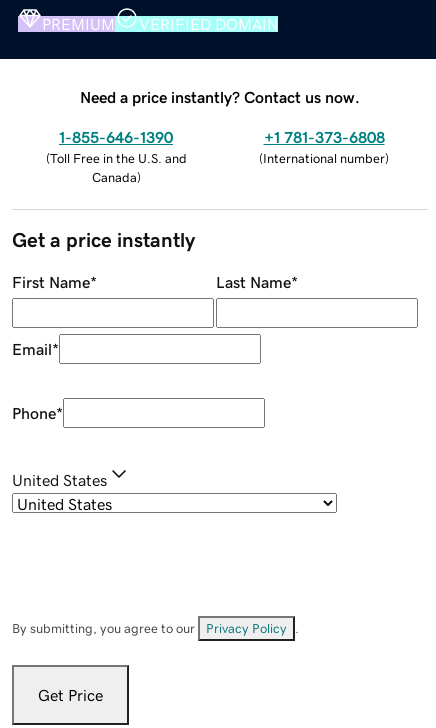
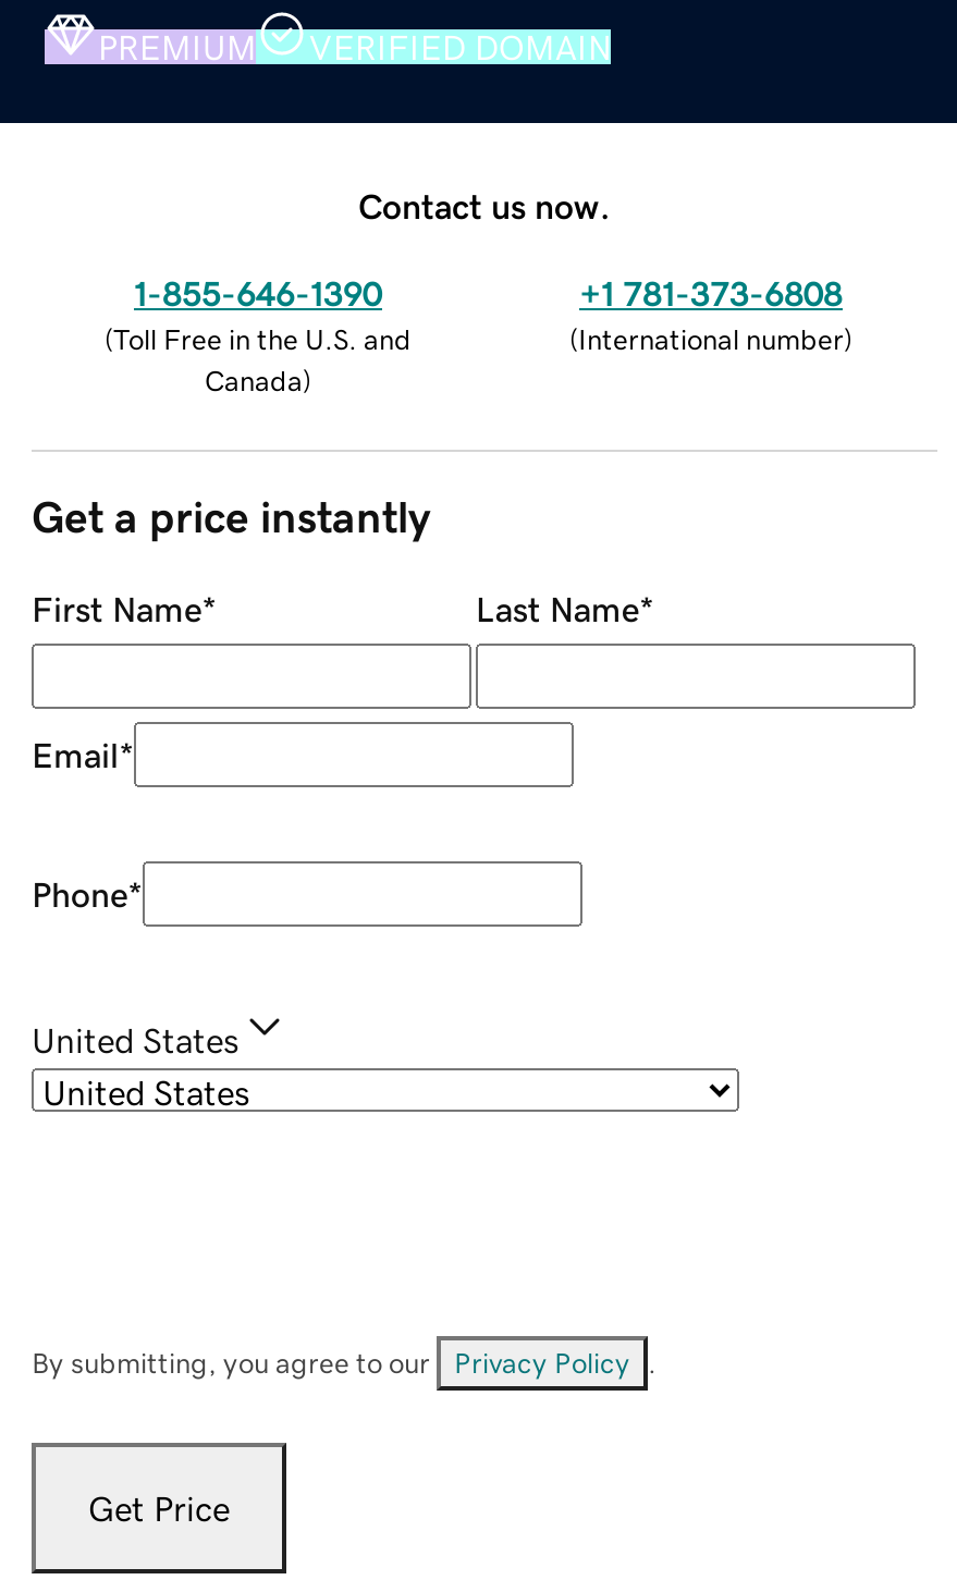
- Need a price instantly? Contact us now.
+ Contact us now.
